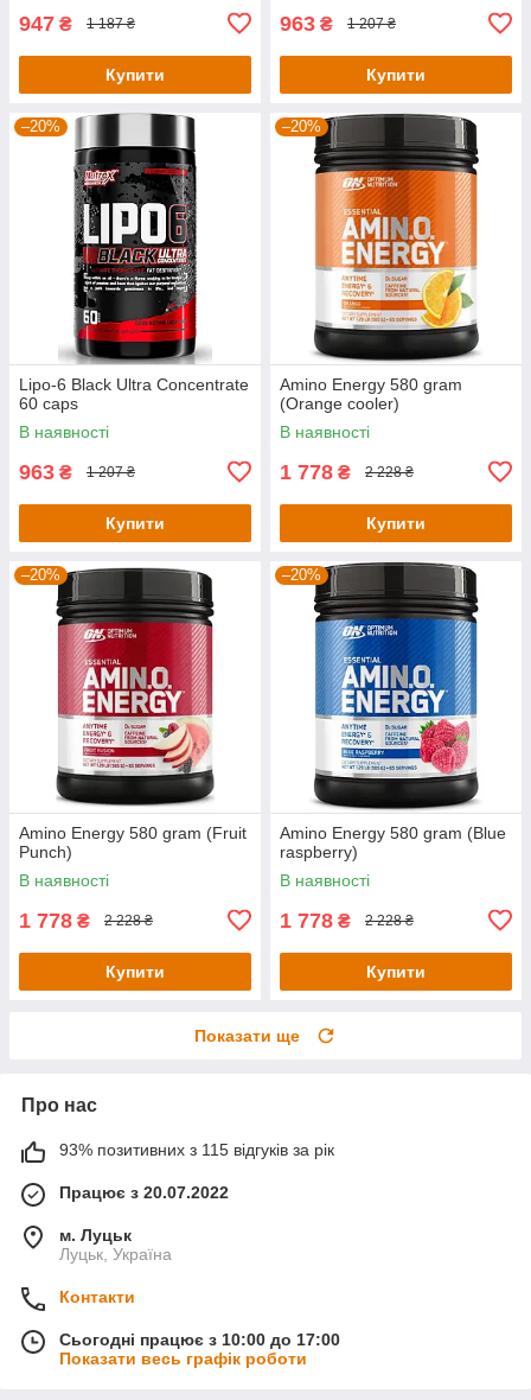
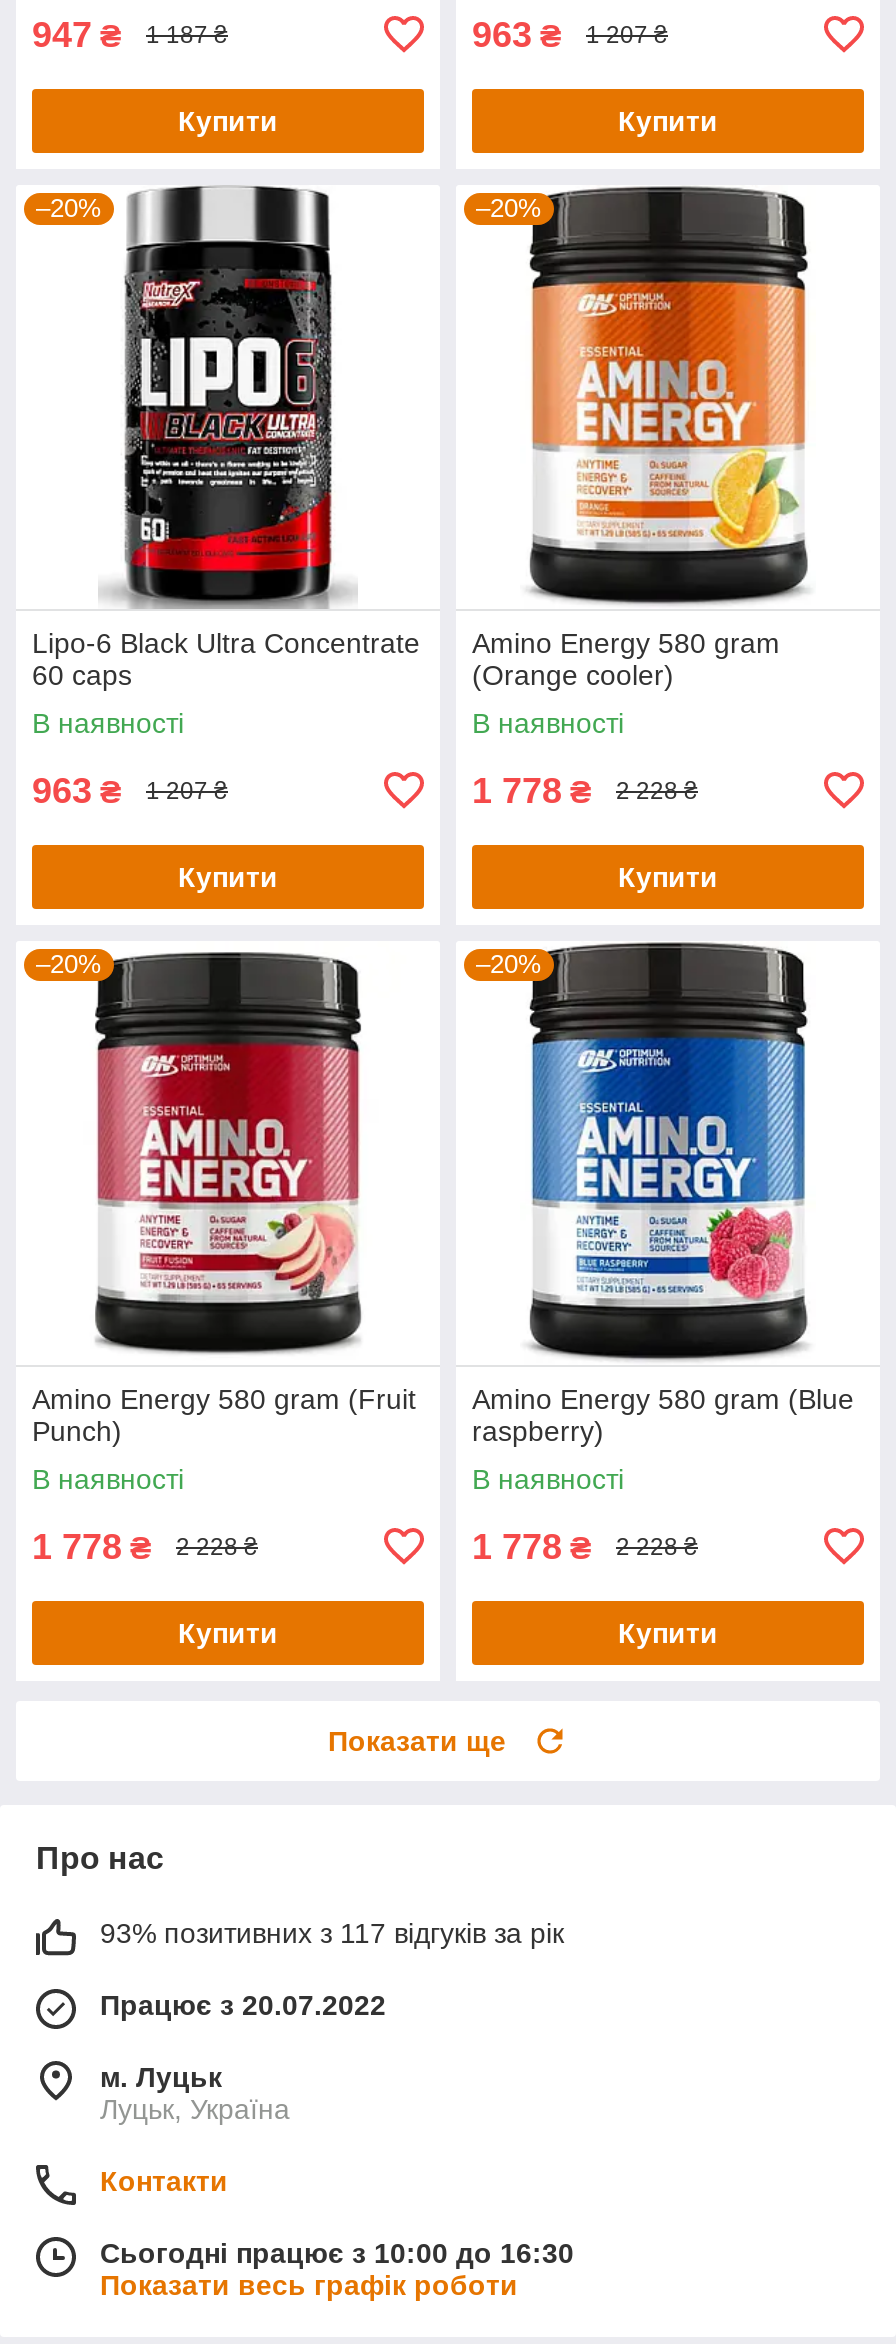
- 93% позитивних з 115 відгуків за рік
+ 93% позитивних з 117 відгуків за рік

- Сьогодні працює з 10:00 до 17:00
+ Сьогодні працює з 10:00 до 16:30
